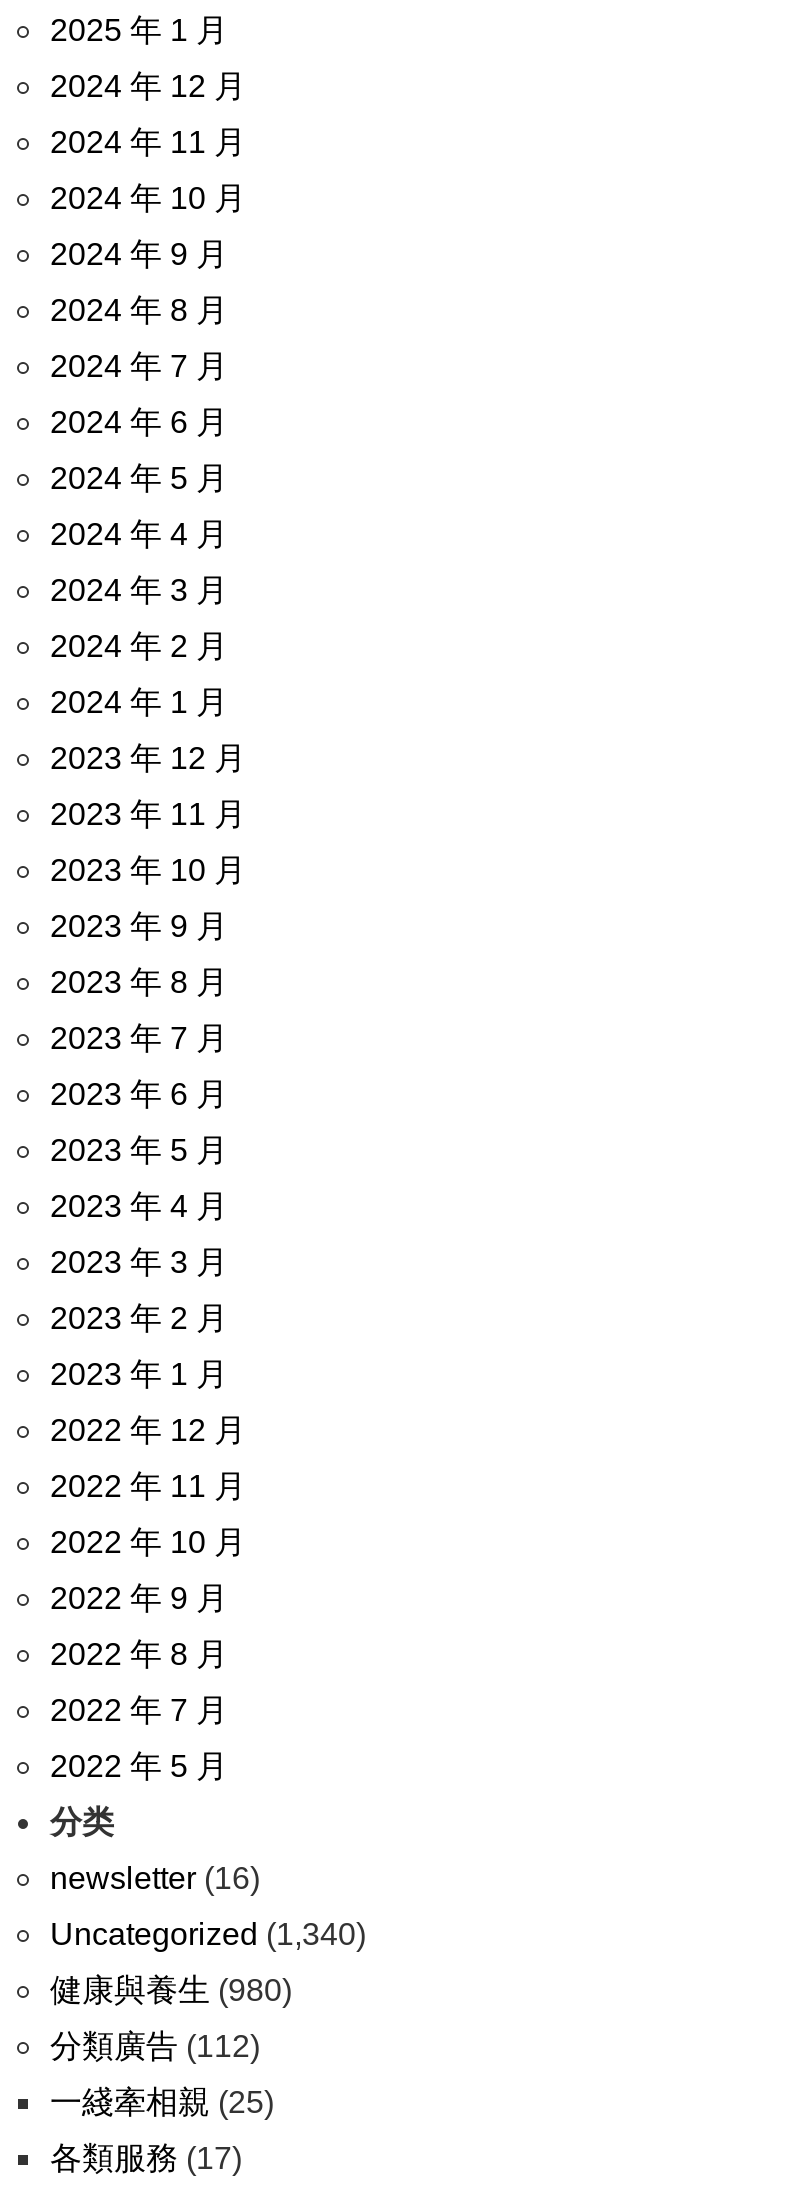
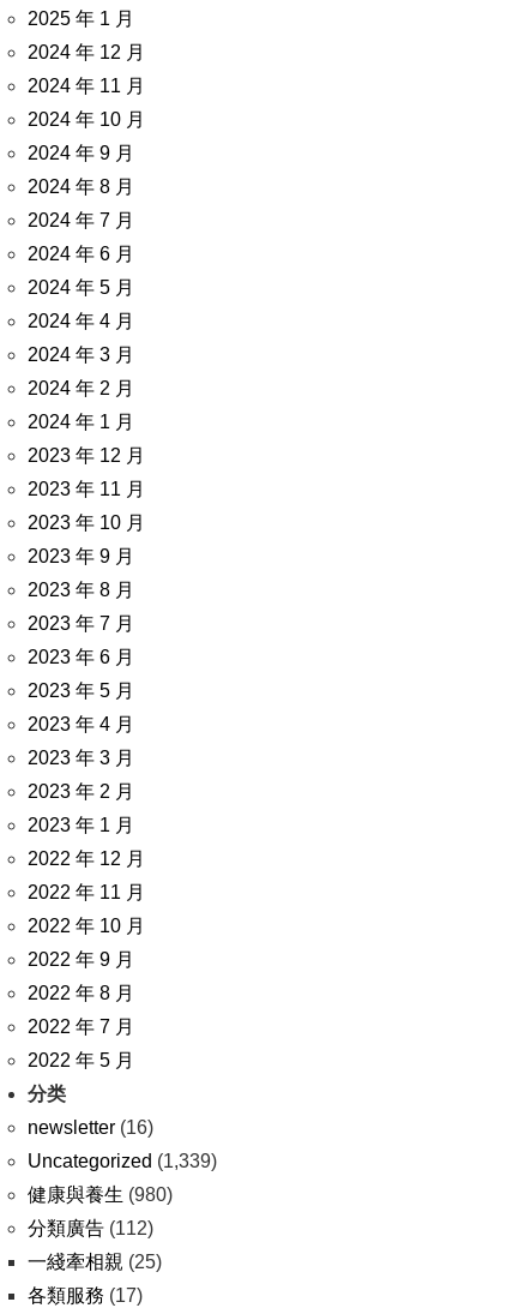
- Uncategorized (1,340)
+ Uncategorized (1,339)
